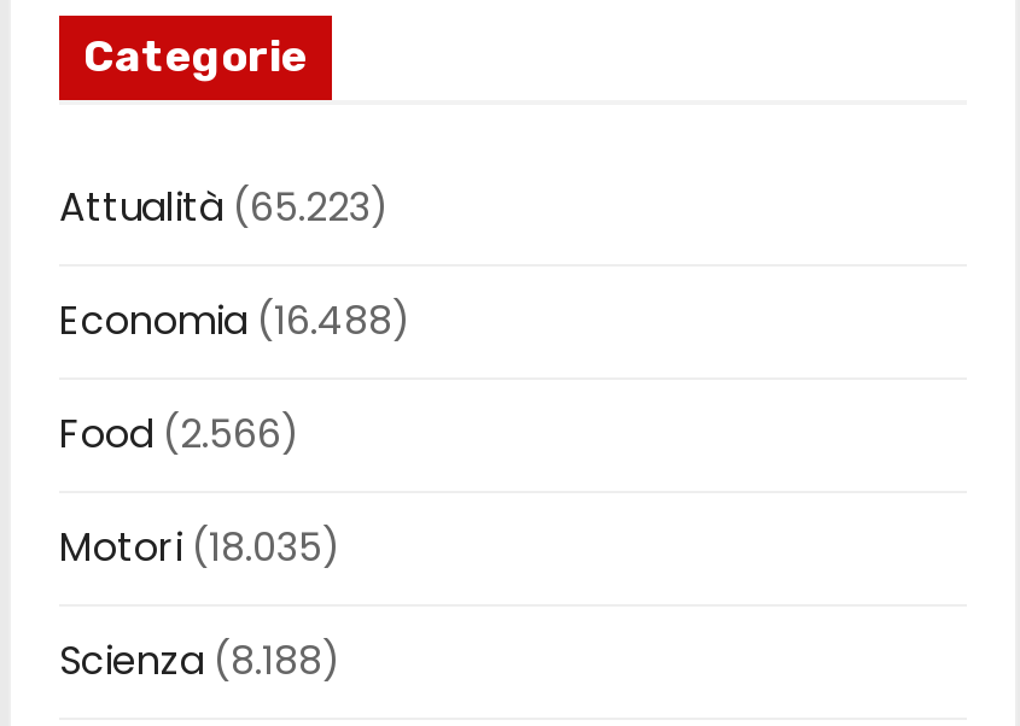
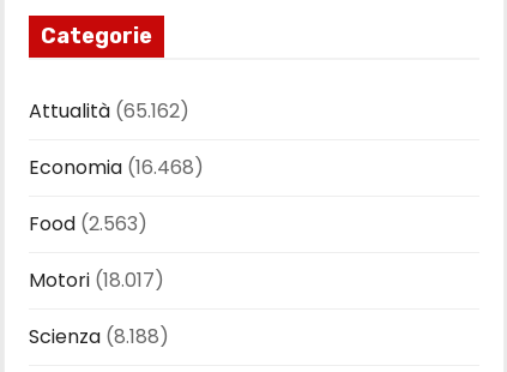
- Attualità (65.223)
+ Attualità (65.162)

- Economia (16.488)
+ Economia (16.468)

- Food (2.566)
+ Food (2.563)

- Motori (18.035)
+ Motori (18.017)
